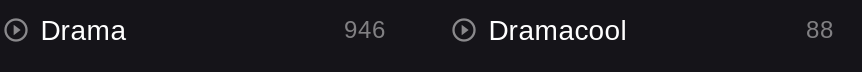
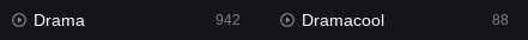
- 946
+ 942
